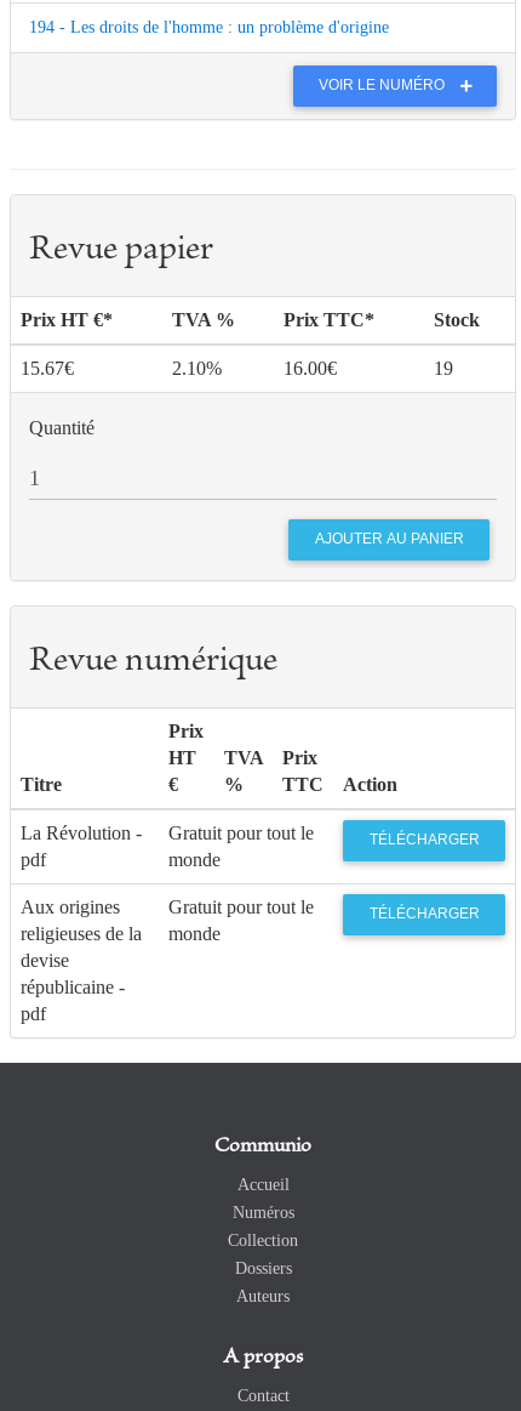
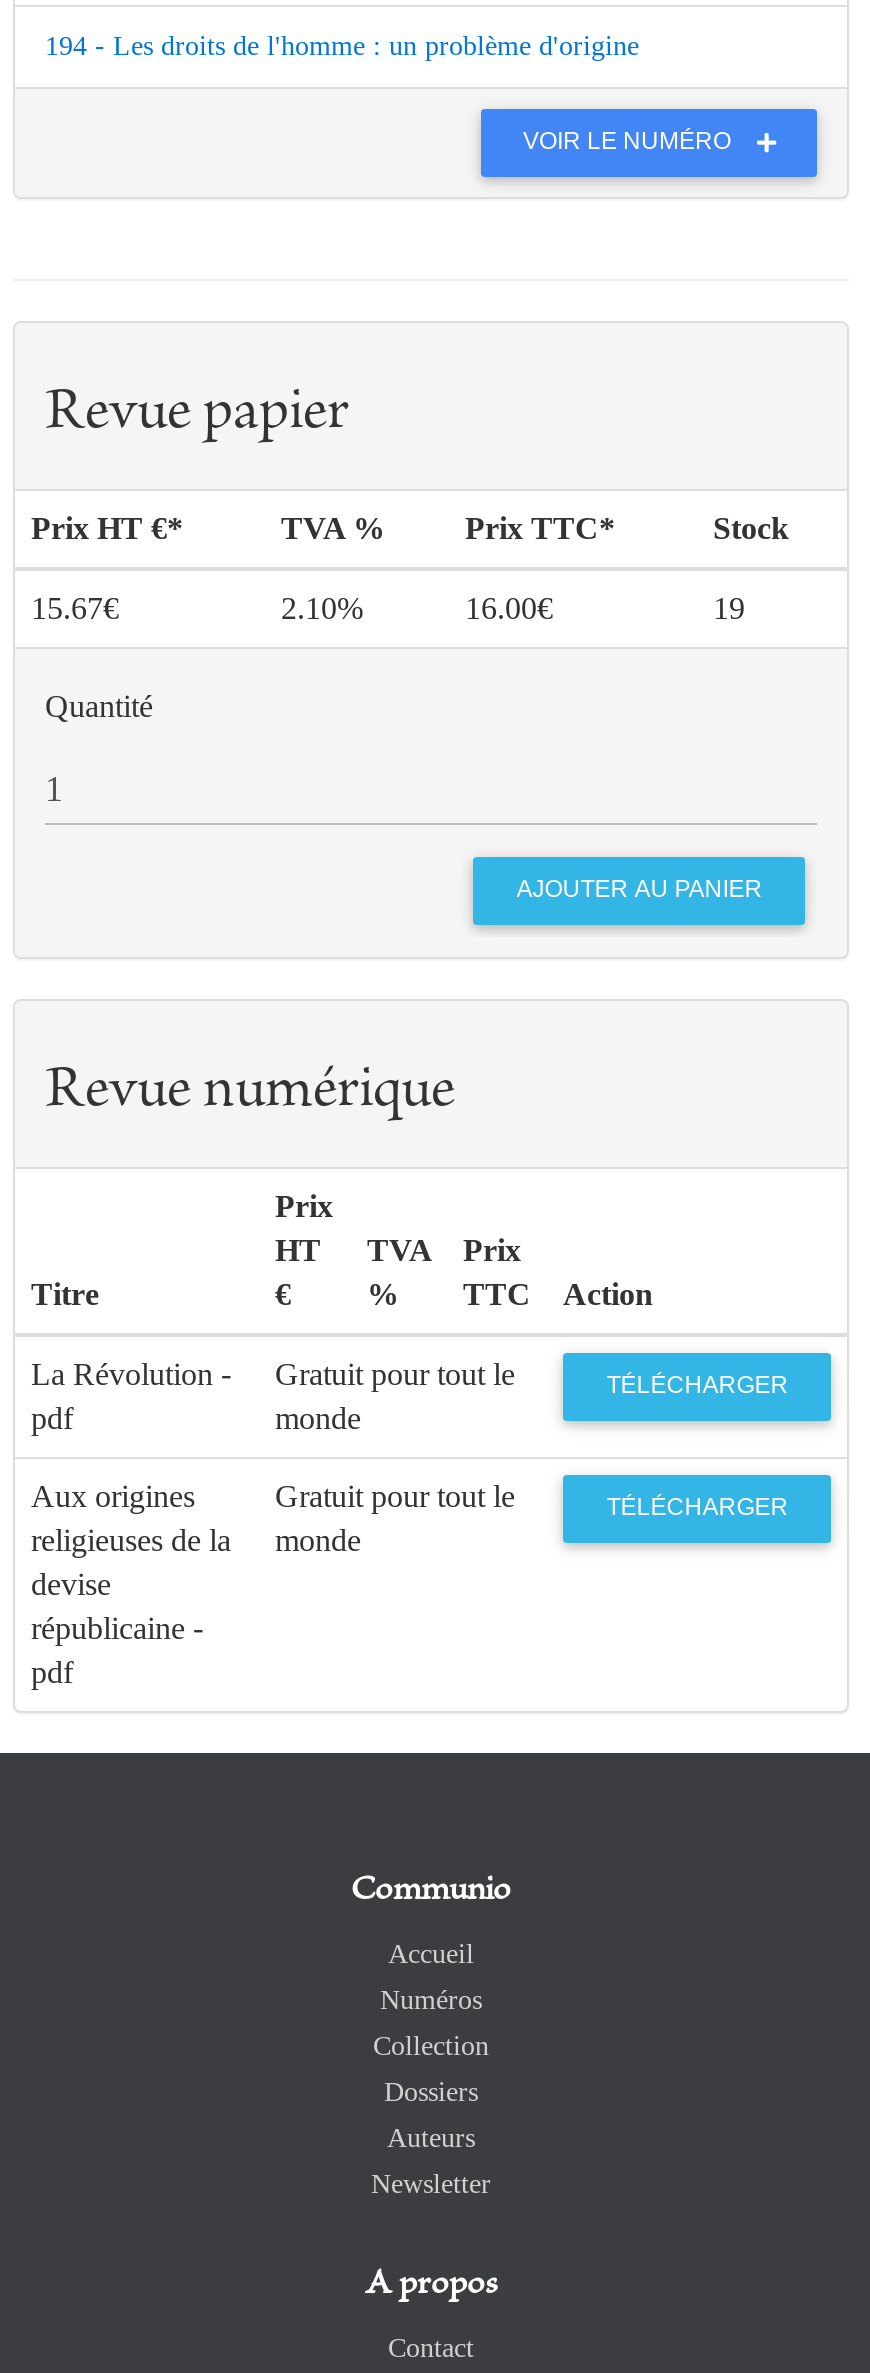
+ Newsletter
